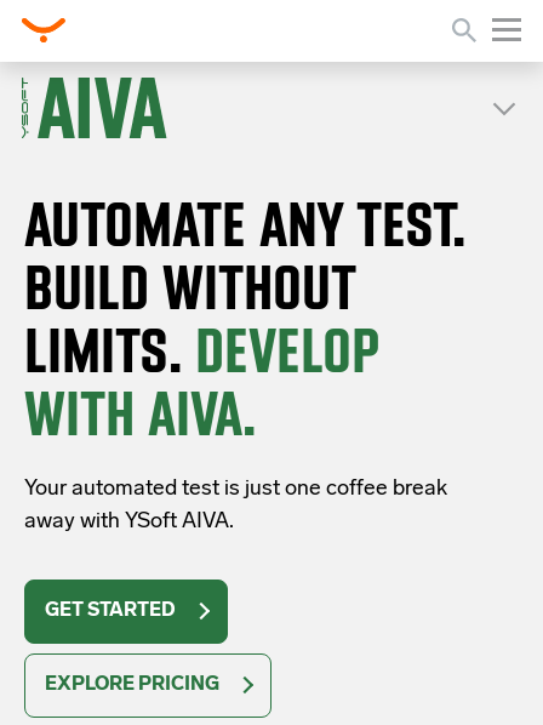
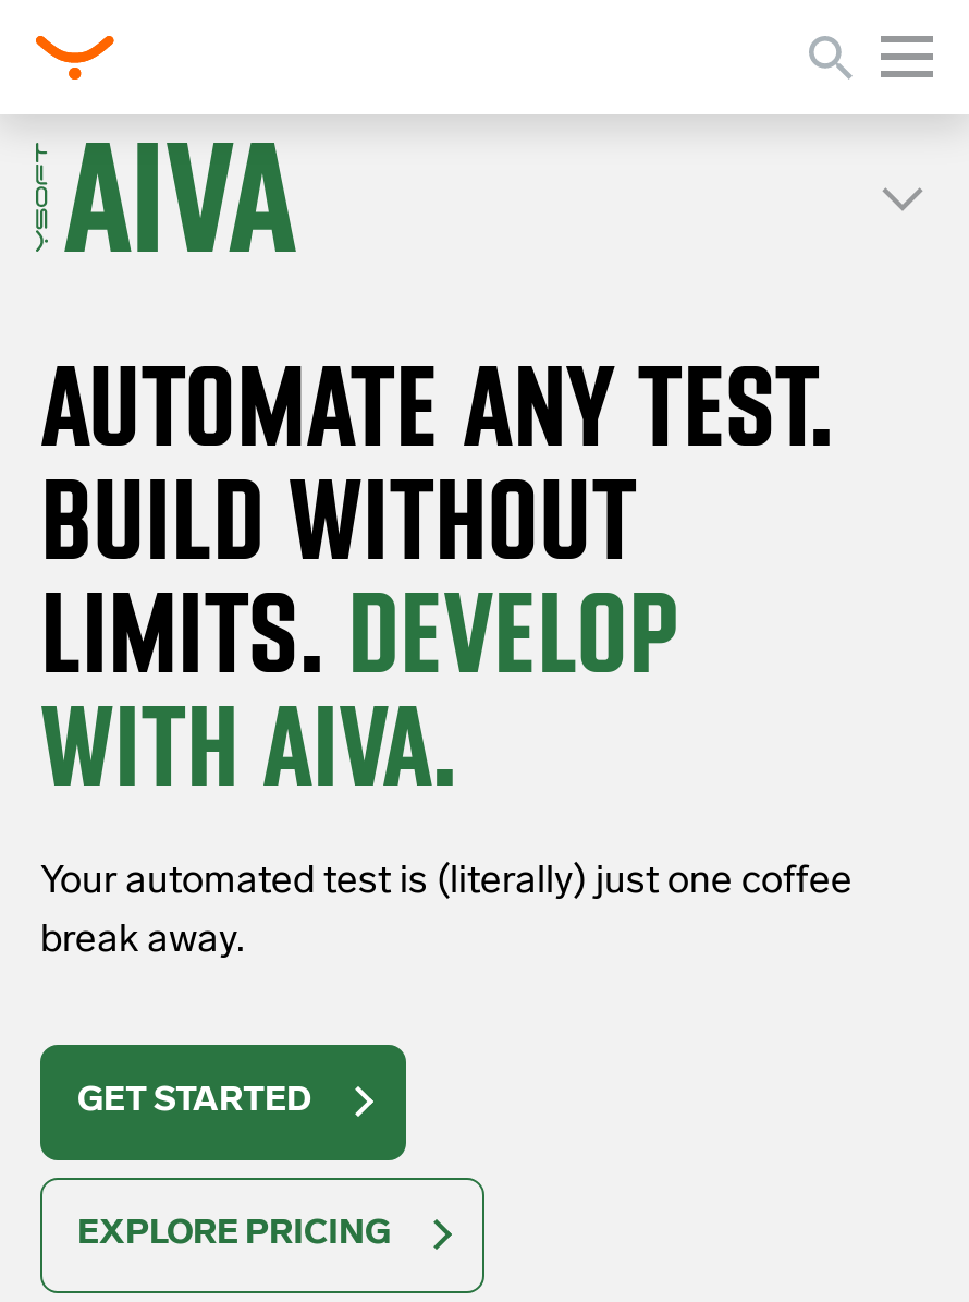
- Your automated test is just one coffee break
- away with YSoft AIVA.
+ Your automated test is (literally) just one coffee
+ break away.
